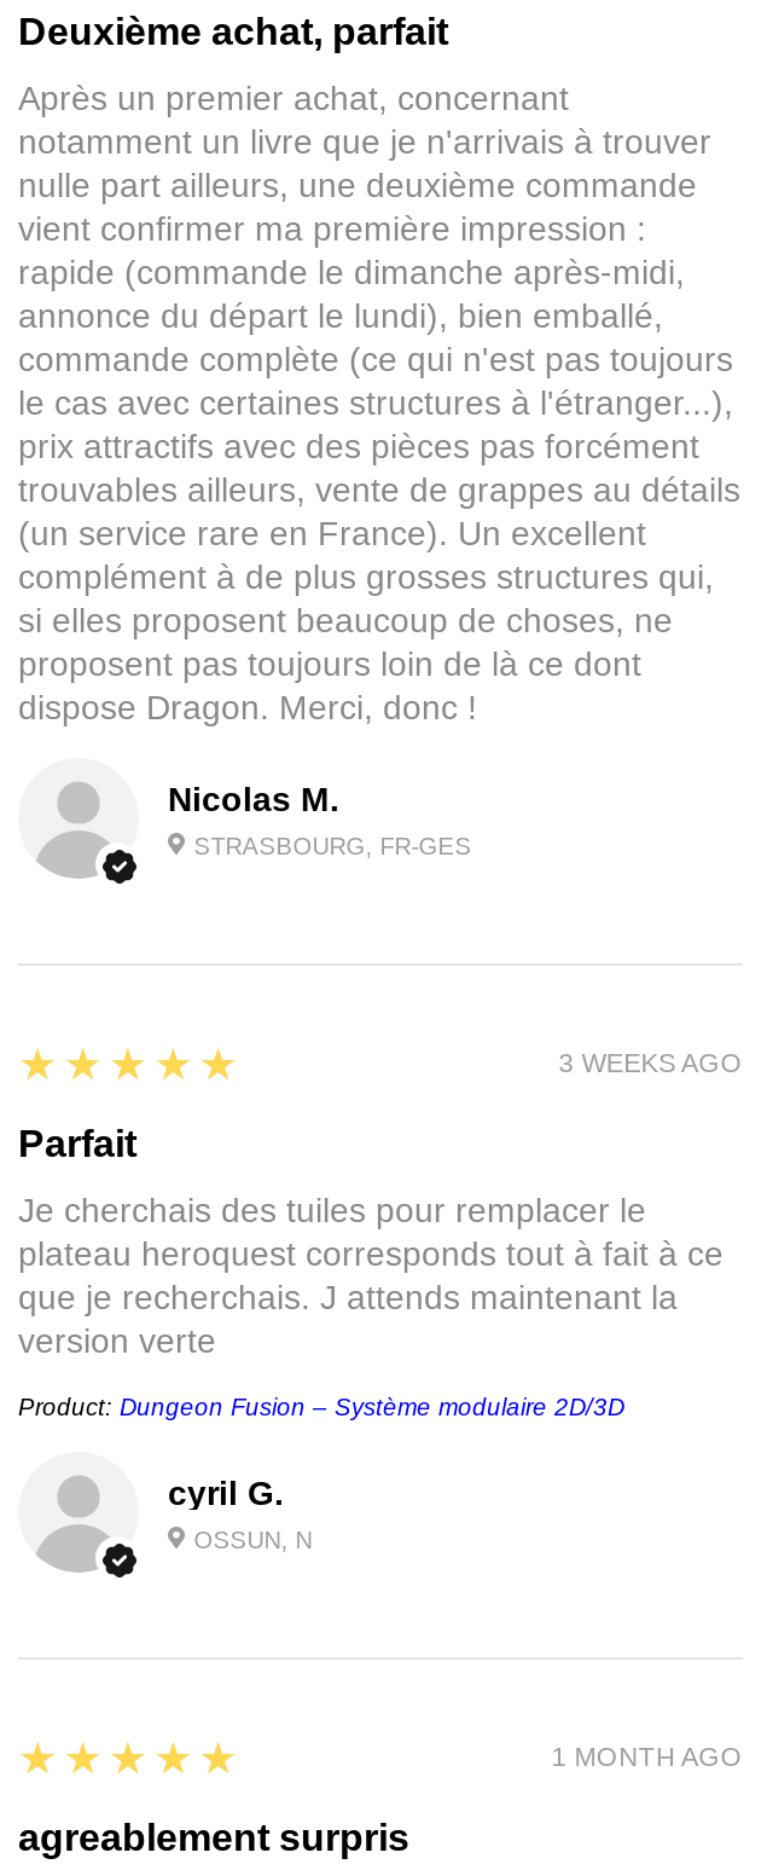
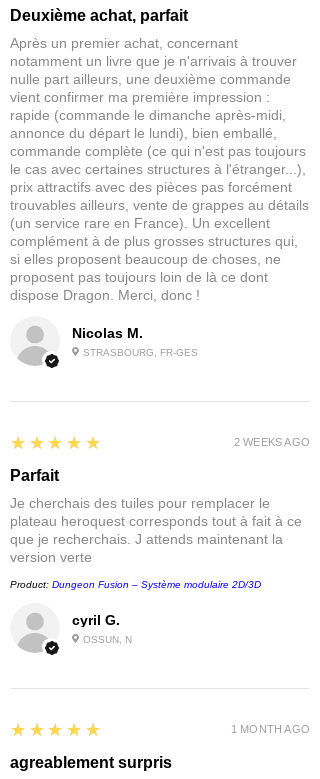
- 3 WEEKS AGO
+ 2 WEEKS AGO
